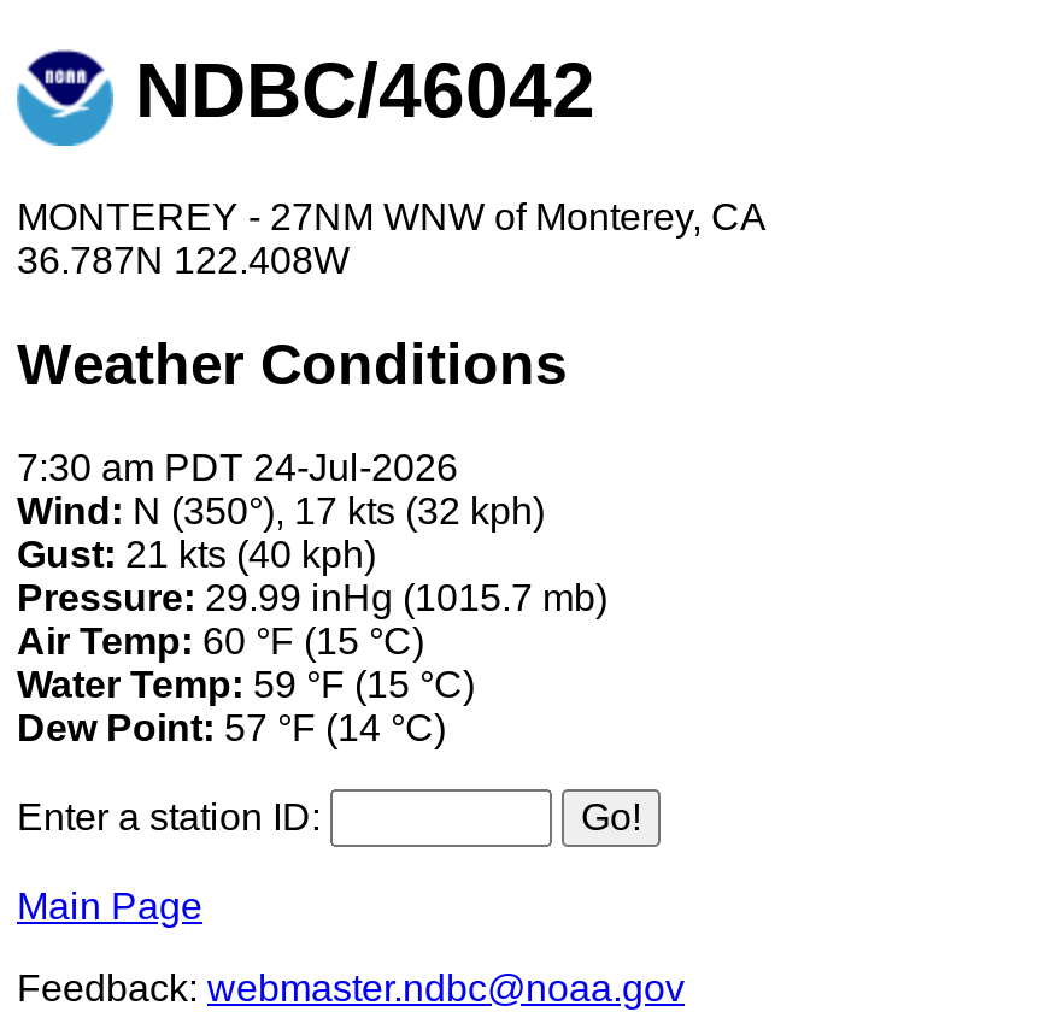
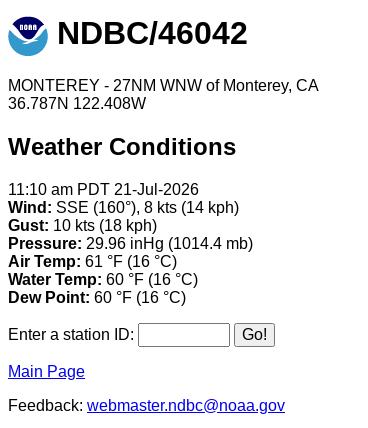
- 7:30 am PDT 24-Jul-2026
+ 11:10 am PDT 21-Jul-2026

- Wind: N (350°), 17 kts (32 kph)
+ Wind: SSE (160°), 8 kts (14 kph)

- Gust: 21 kts (40 kph)
+ Gust: 10 kts (18 kph)

- Pressure: 29.99 inHg (1015.7 mb)
+ Pressure: 29.96 inHg (1014.4 mb)

- Air Temp: 60 °F (15 °C)
+ Air Temp: 61 °F (16 °C)

- Water Temp: 59 °F (15 °C)
+ Water Temp: 60 °F (16 °C)

- Dew Point: 57 °F (14 °C)
+ Dew Point: 60 °F (16 °C)
